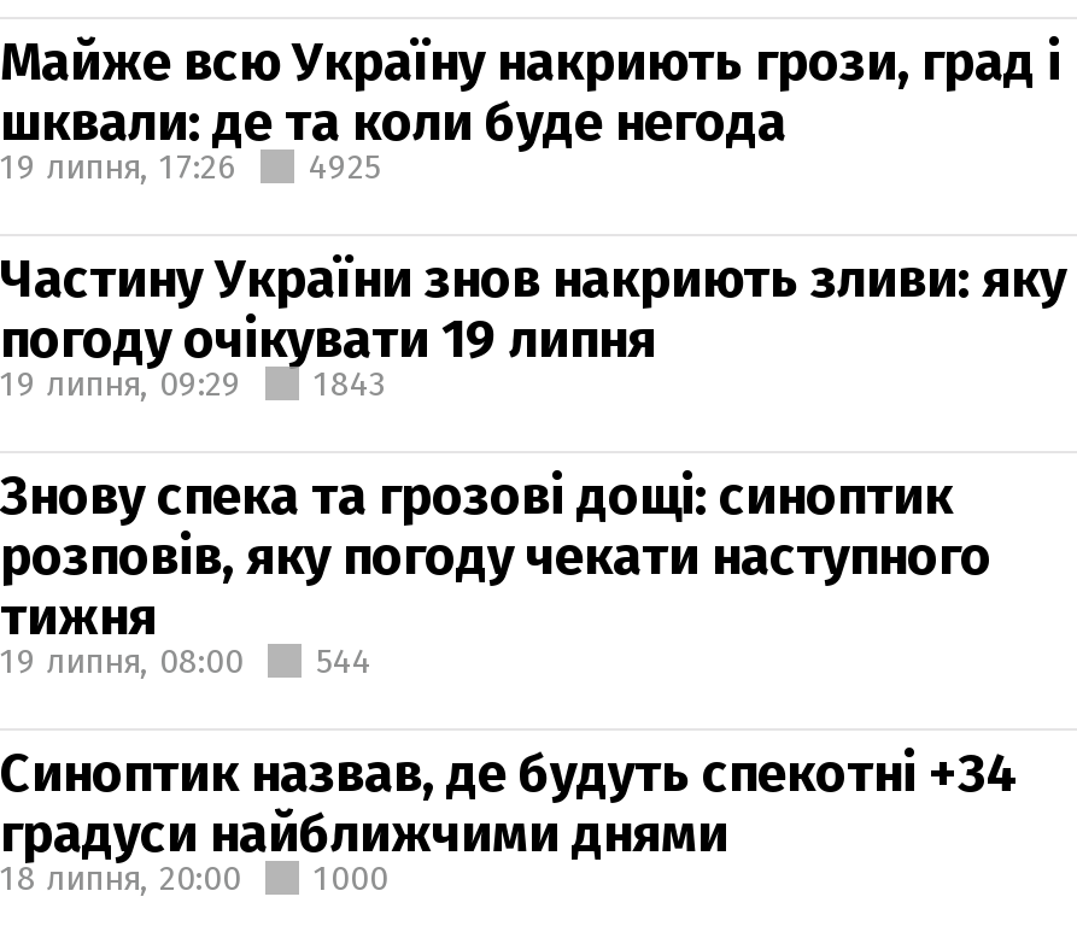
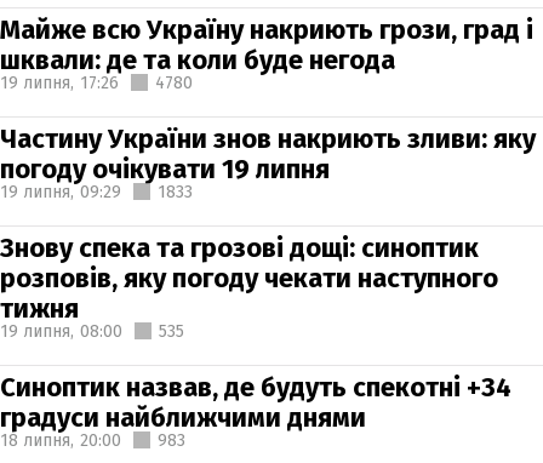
- 19 липня, 17:26 4925
+ 19 липня, 17:26 4780

- 19 липня, 09:29 1843
+ 19 липня, 09:29 1833

- 19 липня, 08:00 544
+ 19 липня, 08:00 535

- 18 липня, 20:00 1000
+ 18 липня, 20:00 983
